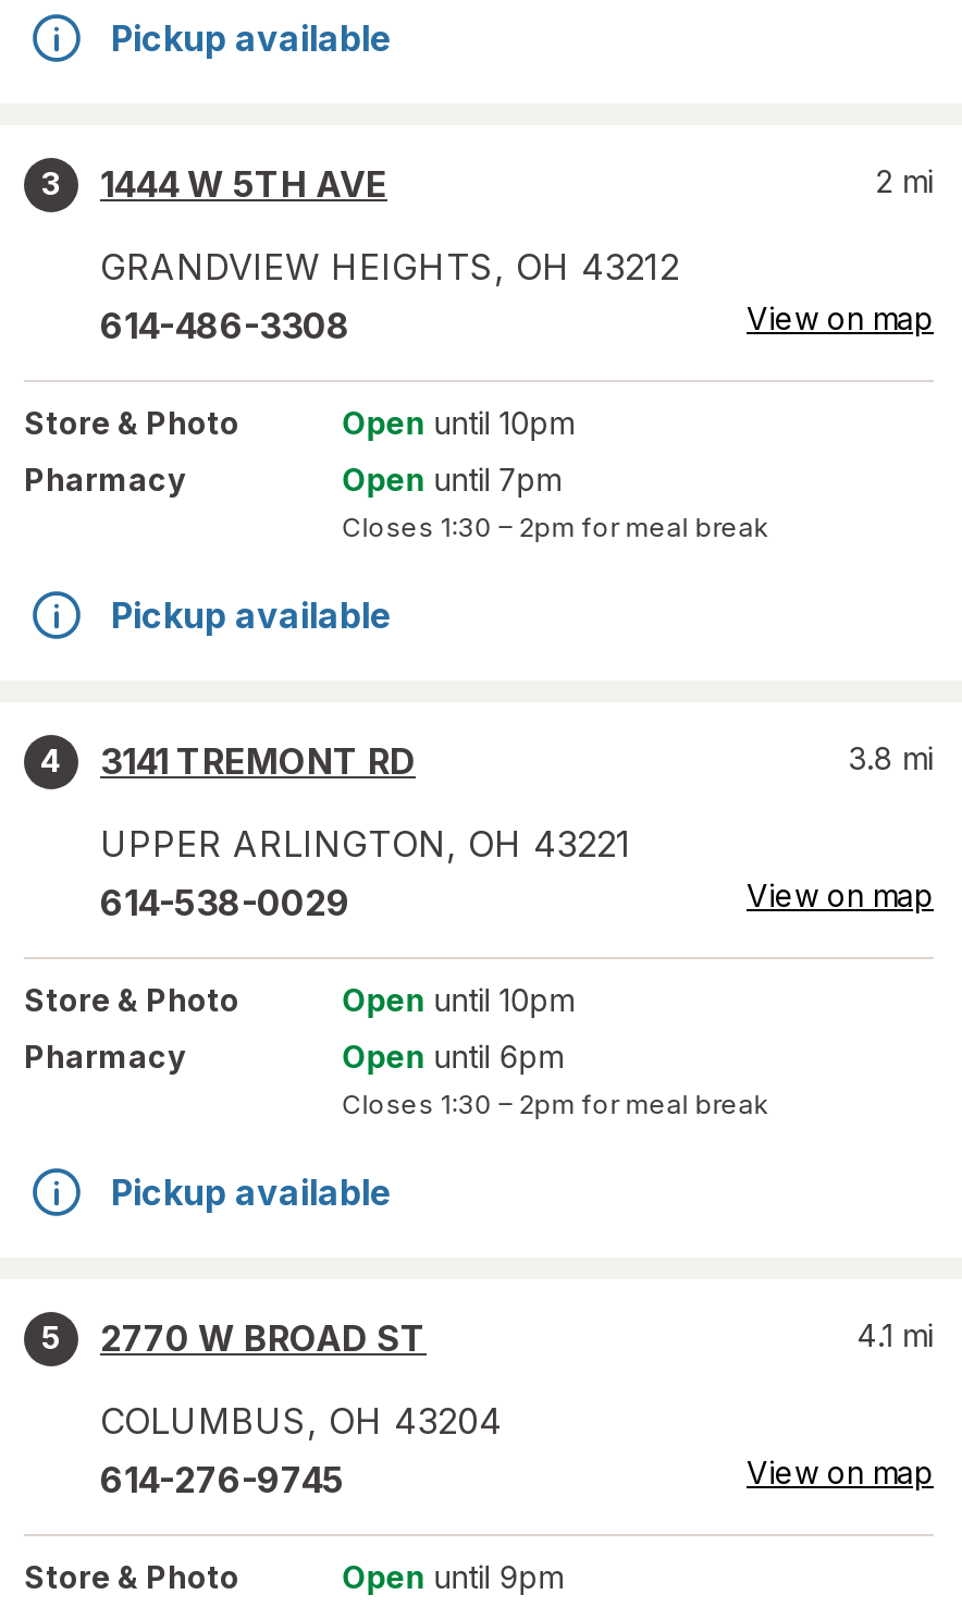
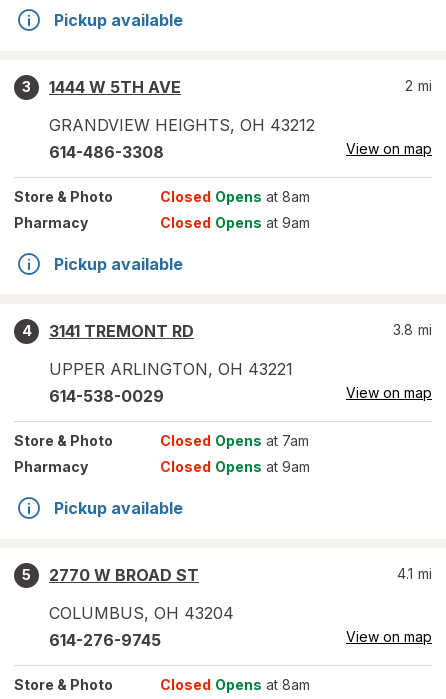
- Open until 10pm
+ Closed Opens at 8am

- Open until 7pm
- Closes 1:30 – 2pm for meal break
+ Closed Opens at 9am

- Open until 10pm
+ Closed Opens at 7am

- Open until 6pm
- Closes 1:30 – 2pm for meal break
+ Closed Opens at 9am

- Open until 9pm
+ Closed Opens at 8am
